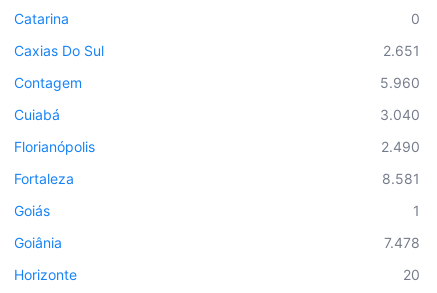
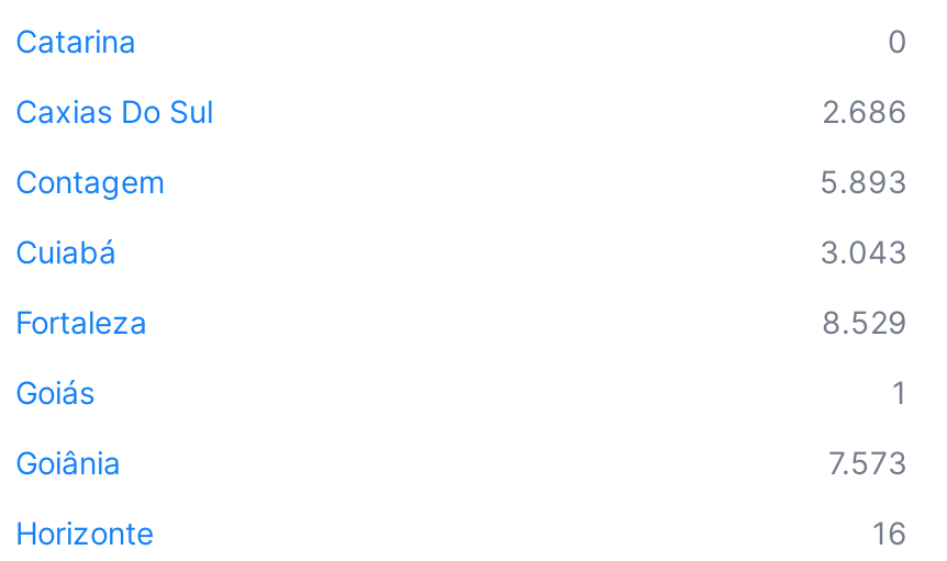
- 2.651
+ 2.686

- 5.960
+ 5.893

- 3.040
- Florianópolis
- 2.490
+ 3.043

- 8.581
+ 8.529

- 7.478
+ 7.573

- 20
+ 16
